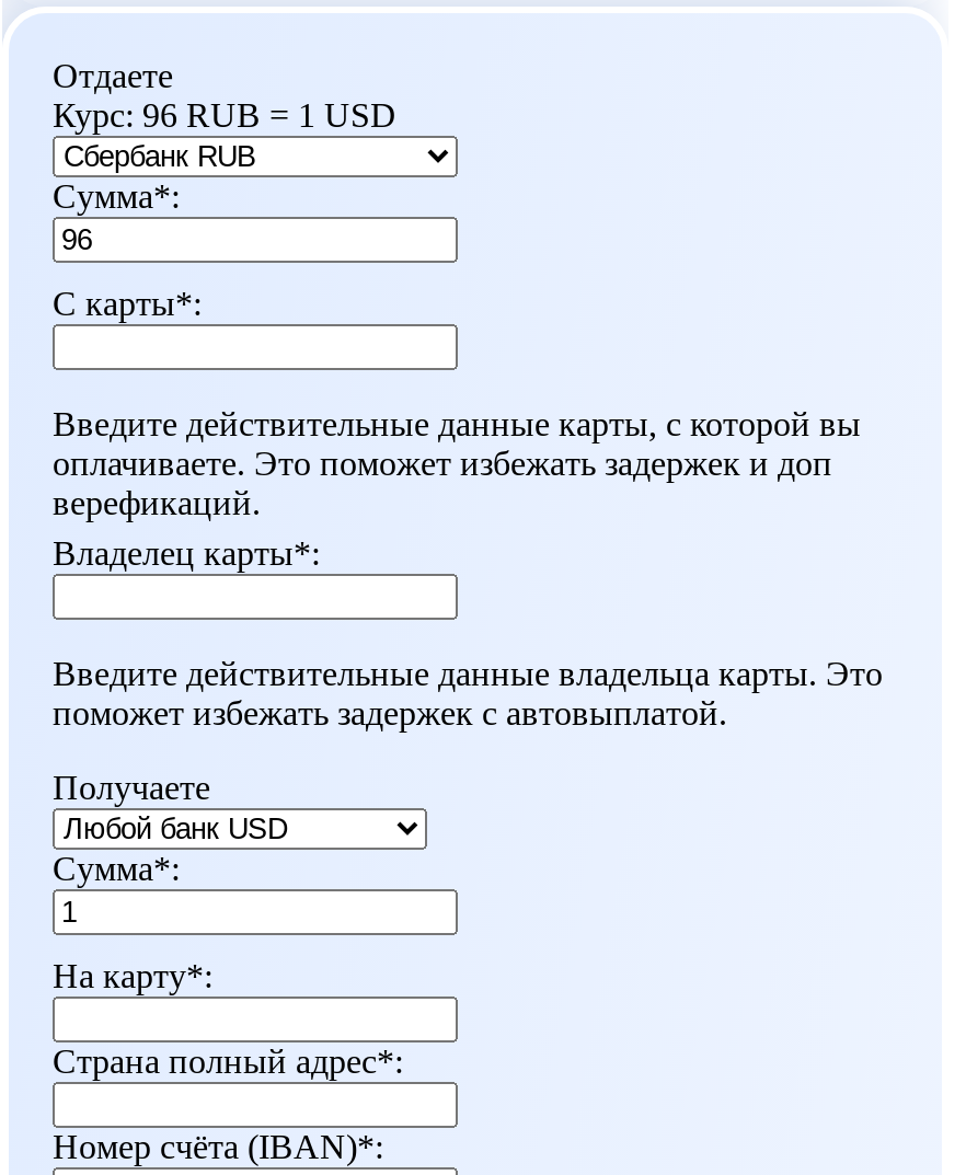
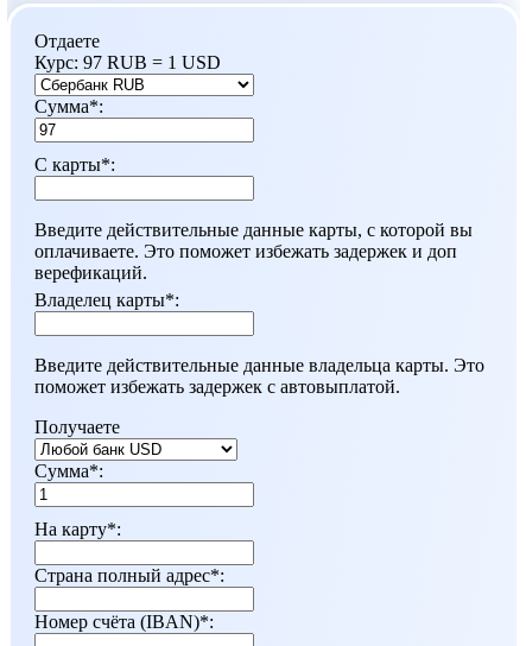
- Курс: 96 RUB = 1 USD
+ Курс: 97 RUB = 1 USD
